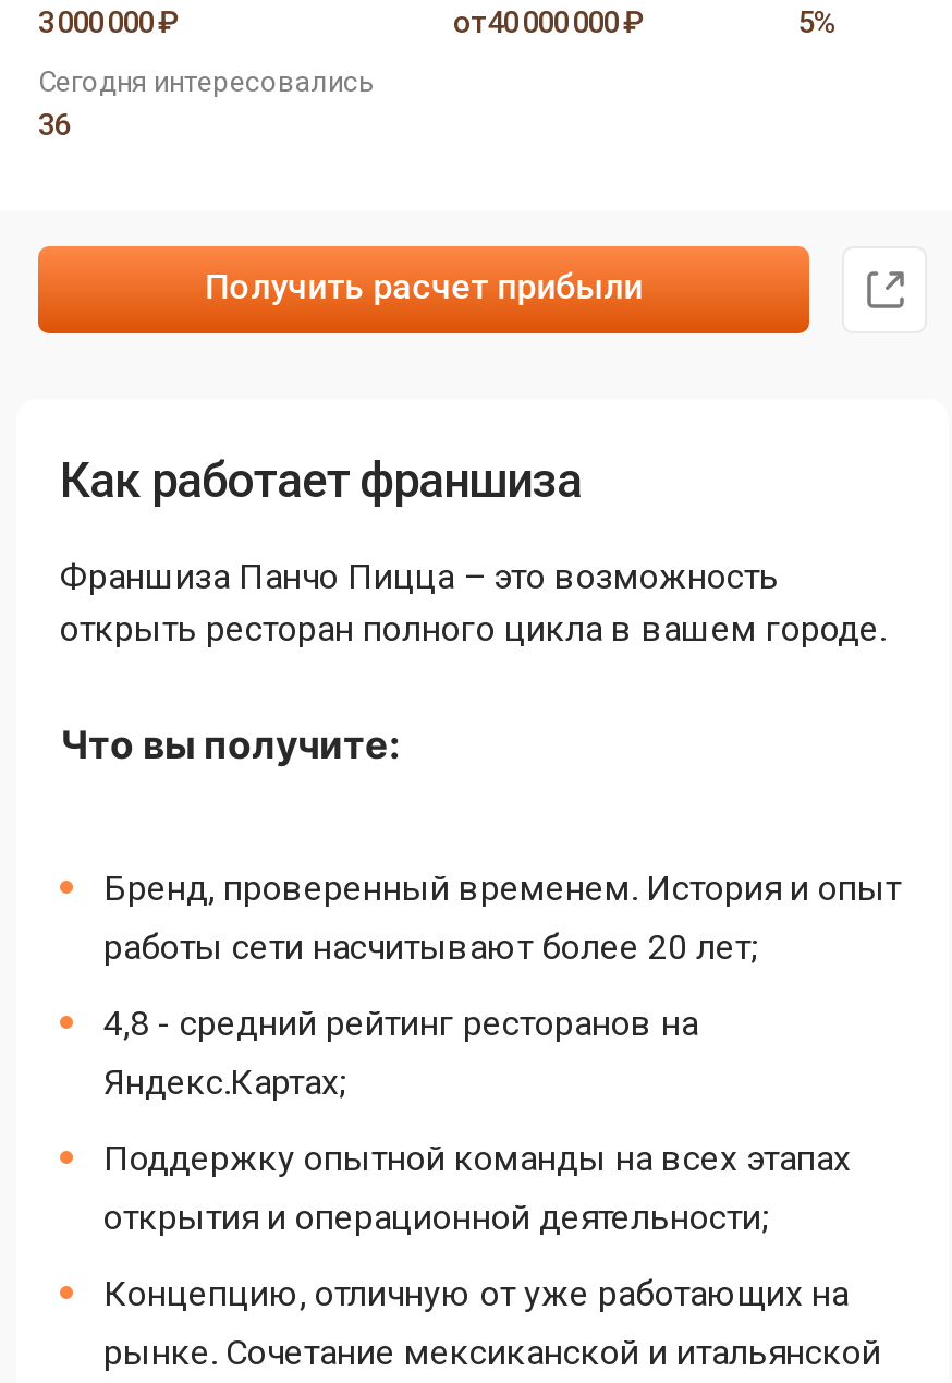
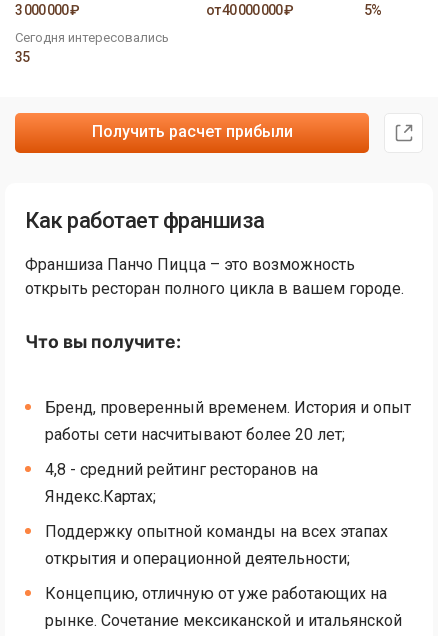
- 36
+ 35
